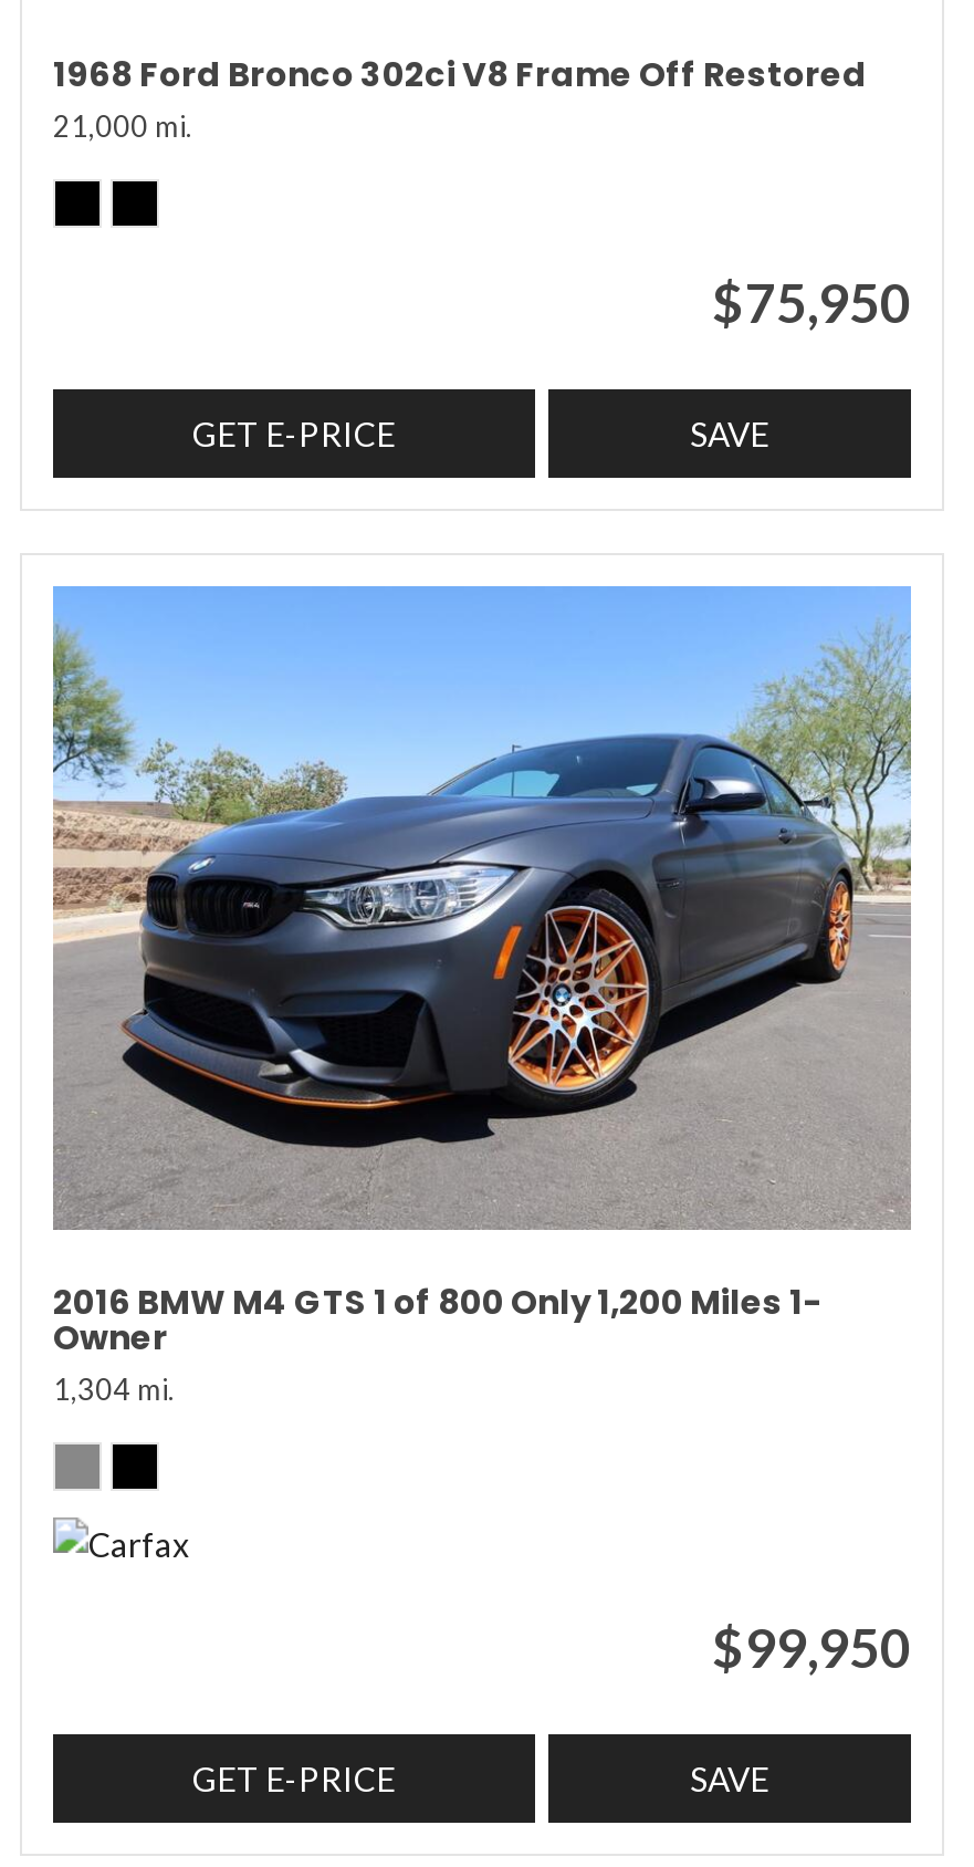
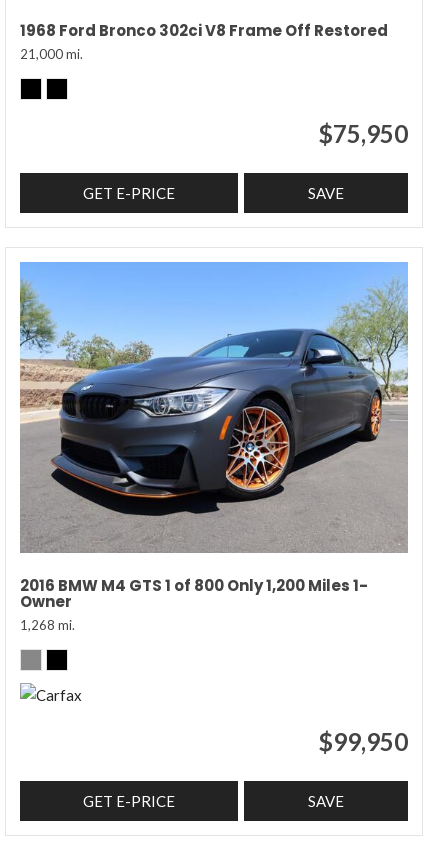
- 1,304 mi.
+ 1,268 mi.
